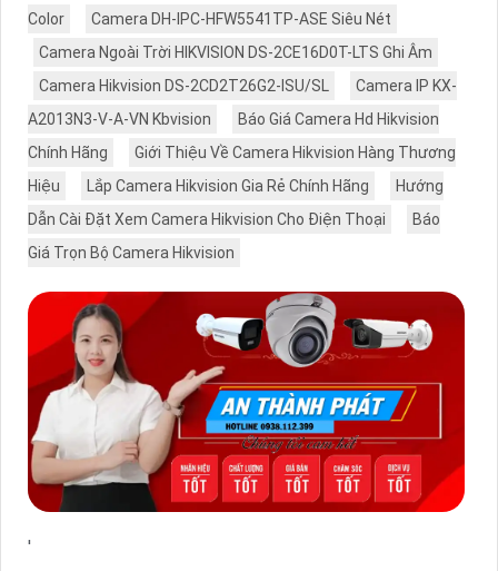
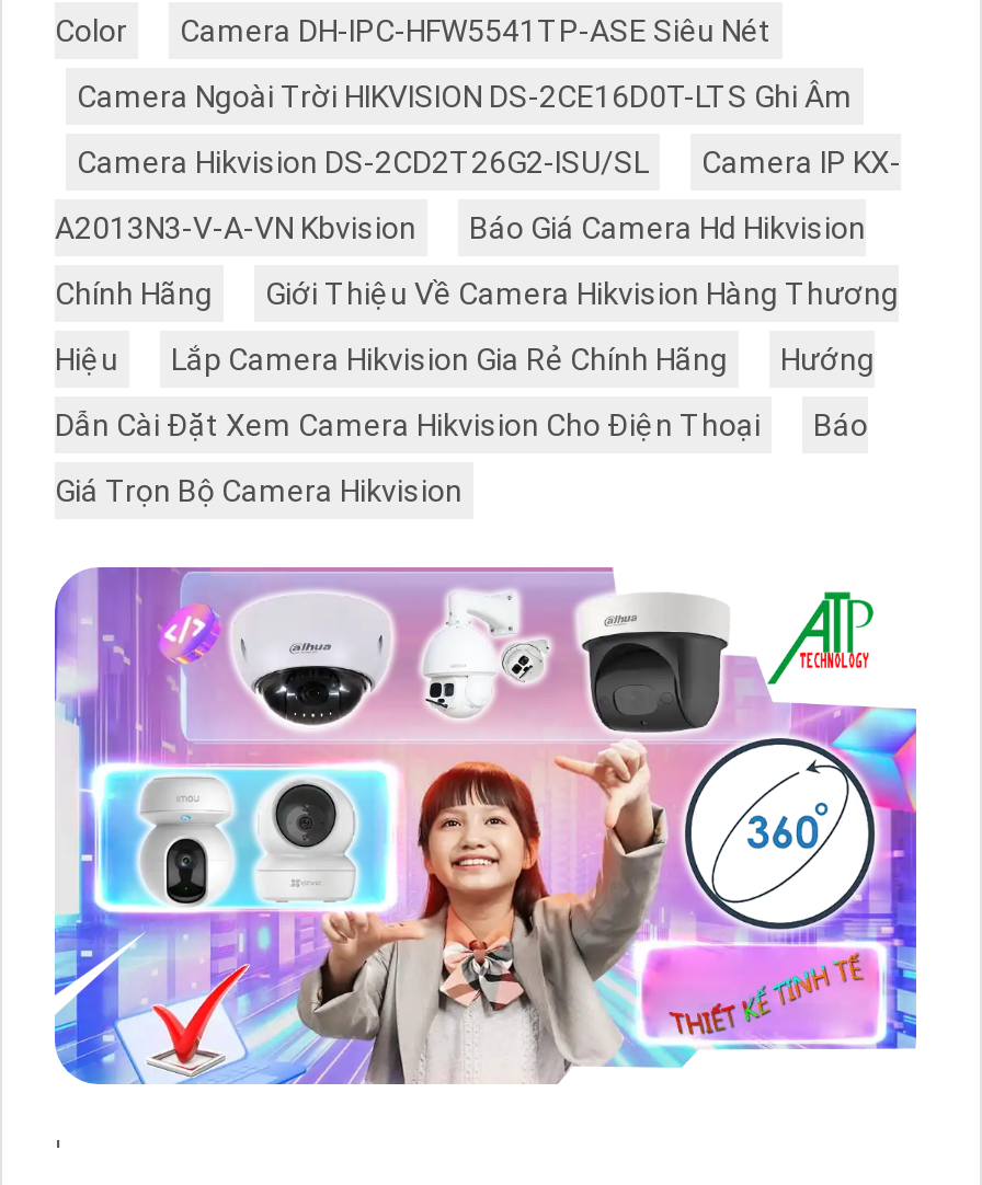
- [image]
+ [image]
